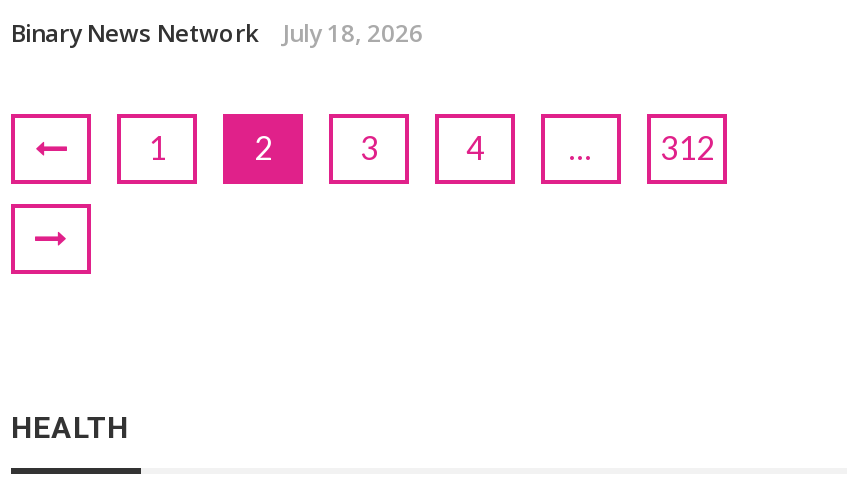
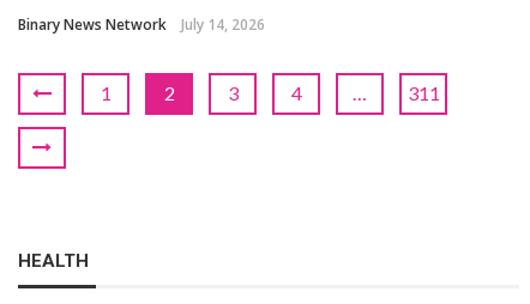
- Binary News Network July 18, 2026
+ Binary News Network July 14, 2026

- 312
+ 311
